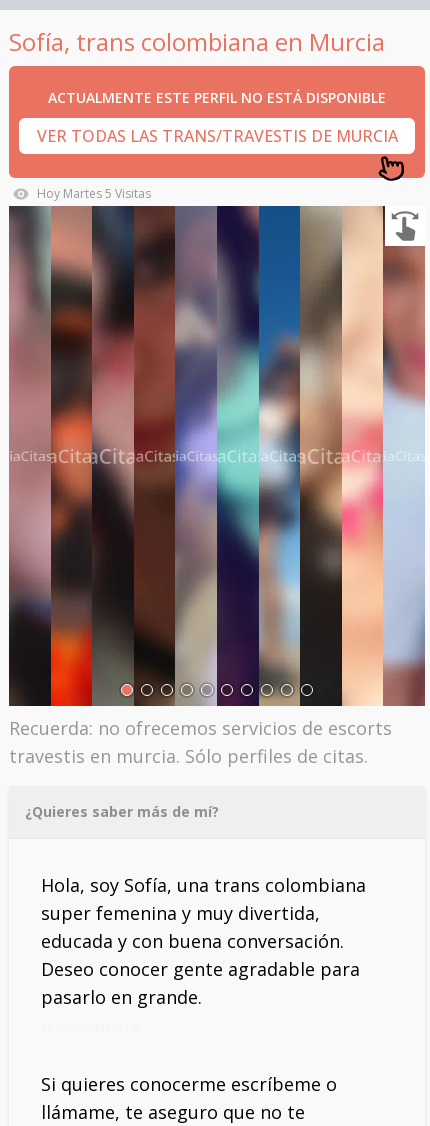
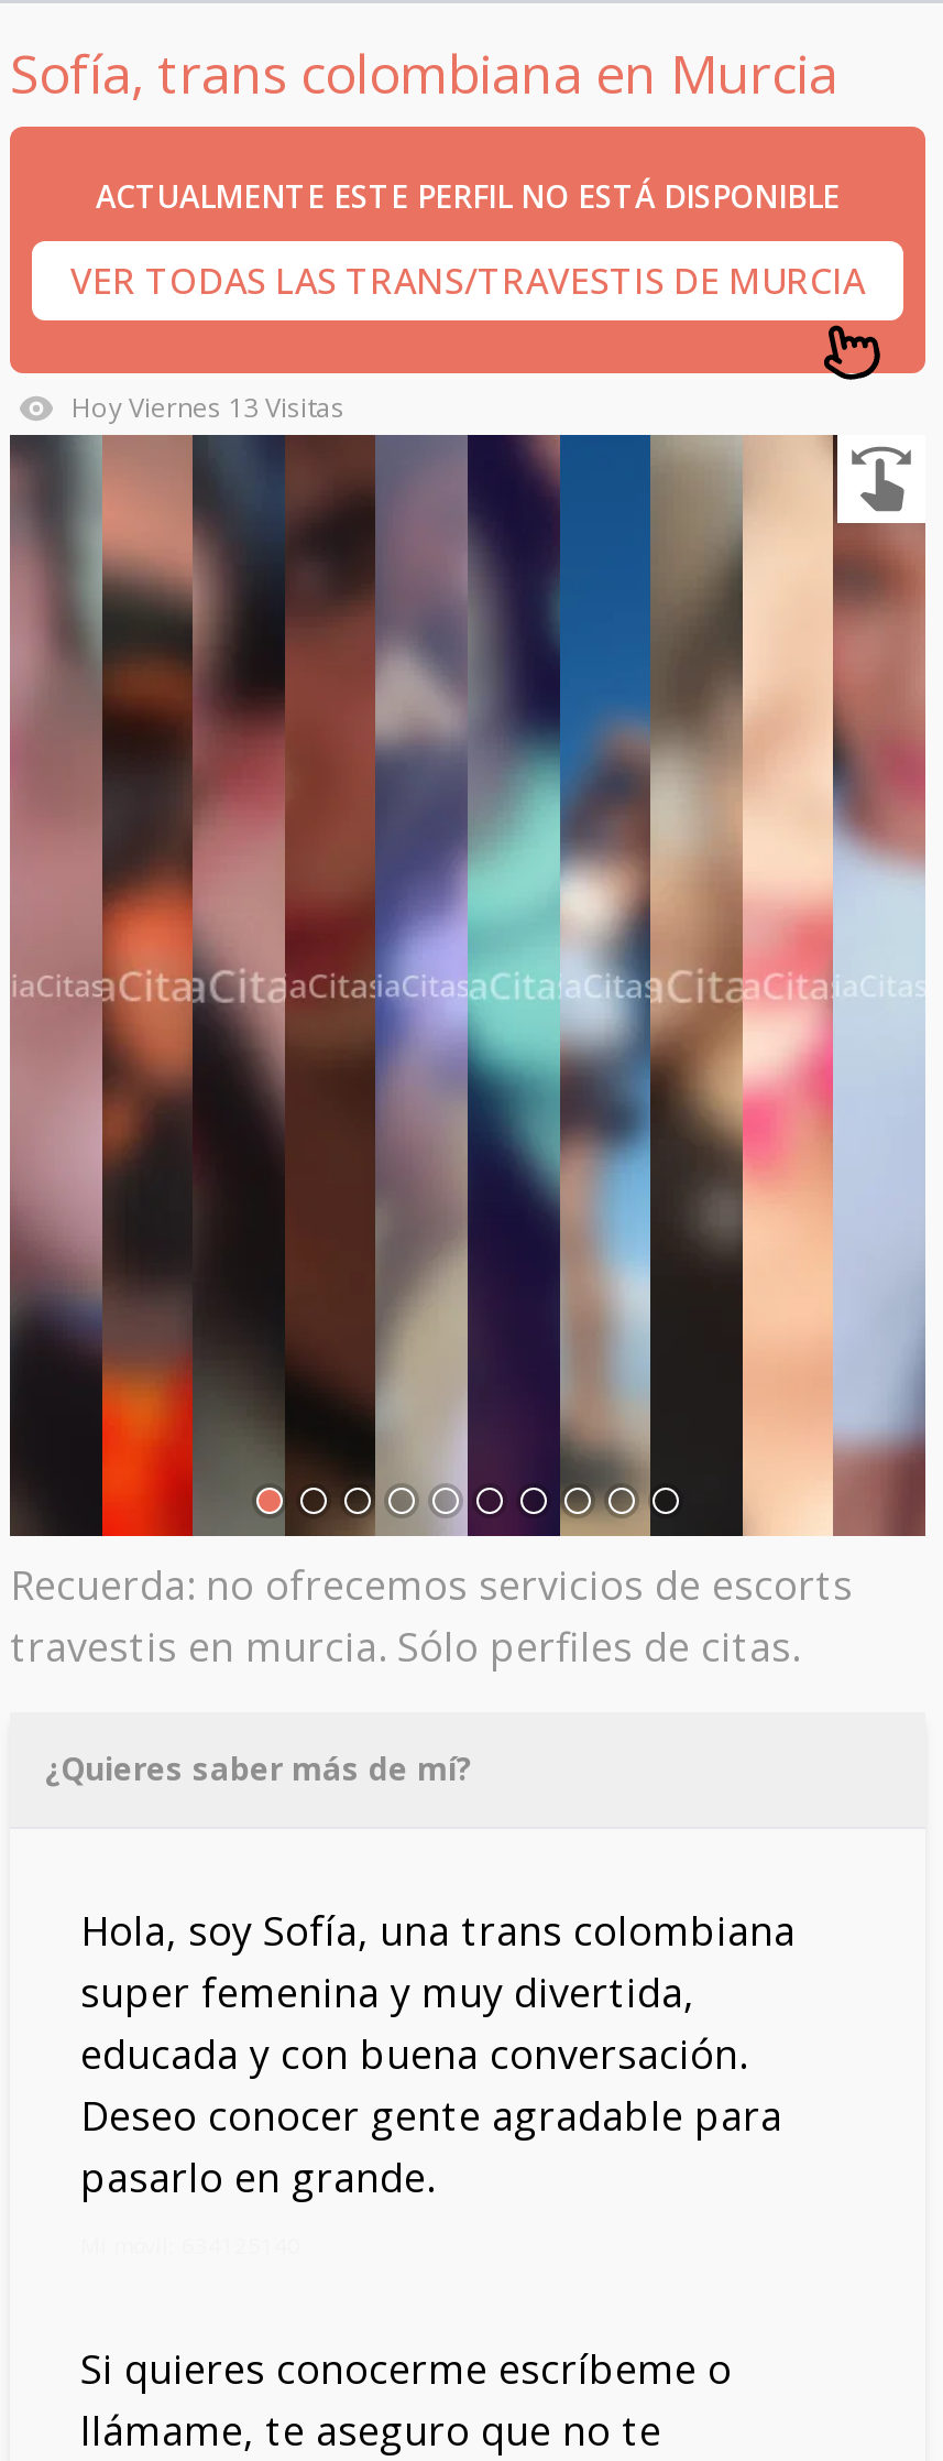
- Hoy Martes 5 Visitas
+ Hoy Viernes 13 Visitas
